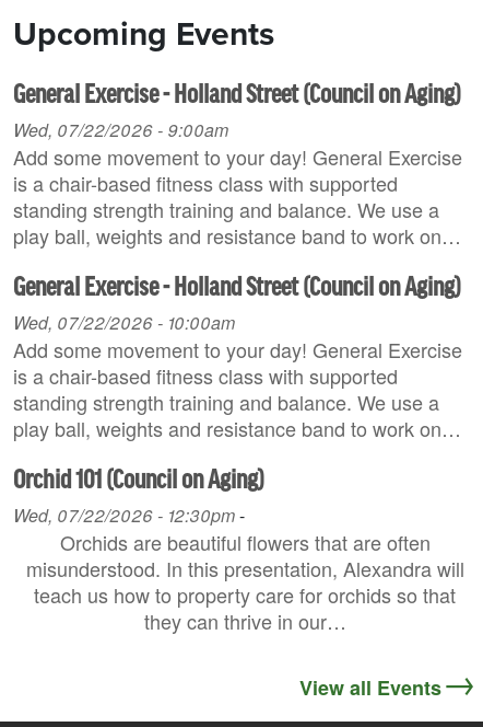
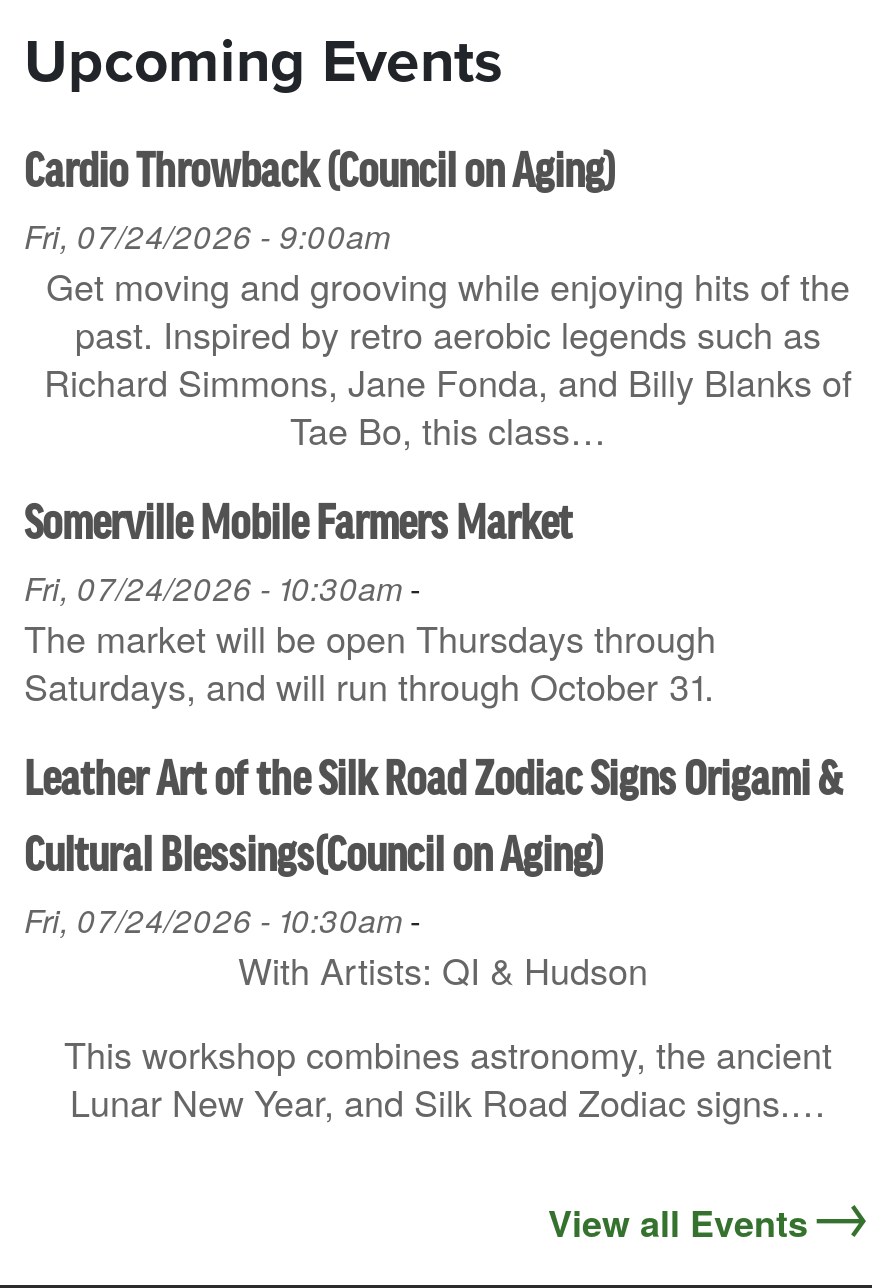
- General Exercise - Holland Street (Council on Aging)
- Wed, 07/22/2026 - 9:00am
- Add some movement to your day! General Exercise
- is a chair-based fitness class with supported
- standing strength training and balance. We use a
- play ball, weights and resistance band to work on…
- General Exercise - Holland Street (Council on Aging)
- Wed, 07/22/2026 - 10:00am
- Add some movement to your day! General Exercise
- is a chair-based fitness class with supported
- standing strength training and balance. We use a
- play ball, weights and resistance band to work on…
- Orchid 101 (Council on Aging)
- Wed, 07/22/2026 - 12:30pm -
- Orchids are beautiful flowers that are often
- misunderstood. In this presentation, Alexandra will
- teach us how to property care for orchids so that
- they can thrive in our…
+ Cardio Throwback (Council on Aging)
+ Fri, 07/24/2026 - 9:00am
+ Get moving and grooving while enjoying hits of the
+ past. Inspired by retro aerobic legends such as
+ Richard Simmons, Jane Fonda, and Billy Blanks of
+ Tae Bo, this class…
+ Somerville Mobile Farmers Market
+ Fri, 07/24/2026 - 10:30am -
+ The market will be open Thursdays through
+ Saturdays, and will run through October 31.
+ Leather Art of the Silk Road Zodiac Signs Origami &
+ Cultural Blessings(Council on Aging)
+ Fri, 07/24/2026 - 10:30am -
+ With Artists: QI & Hudson
+ This workshop combines astronomy, the ancient
+ Lunar New Year, and Silk Road Zodiac signs.…
